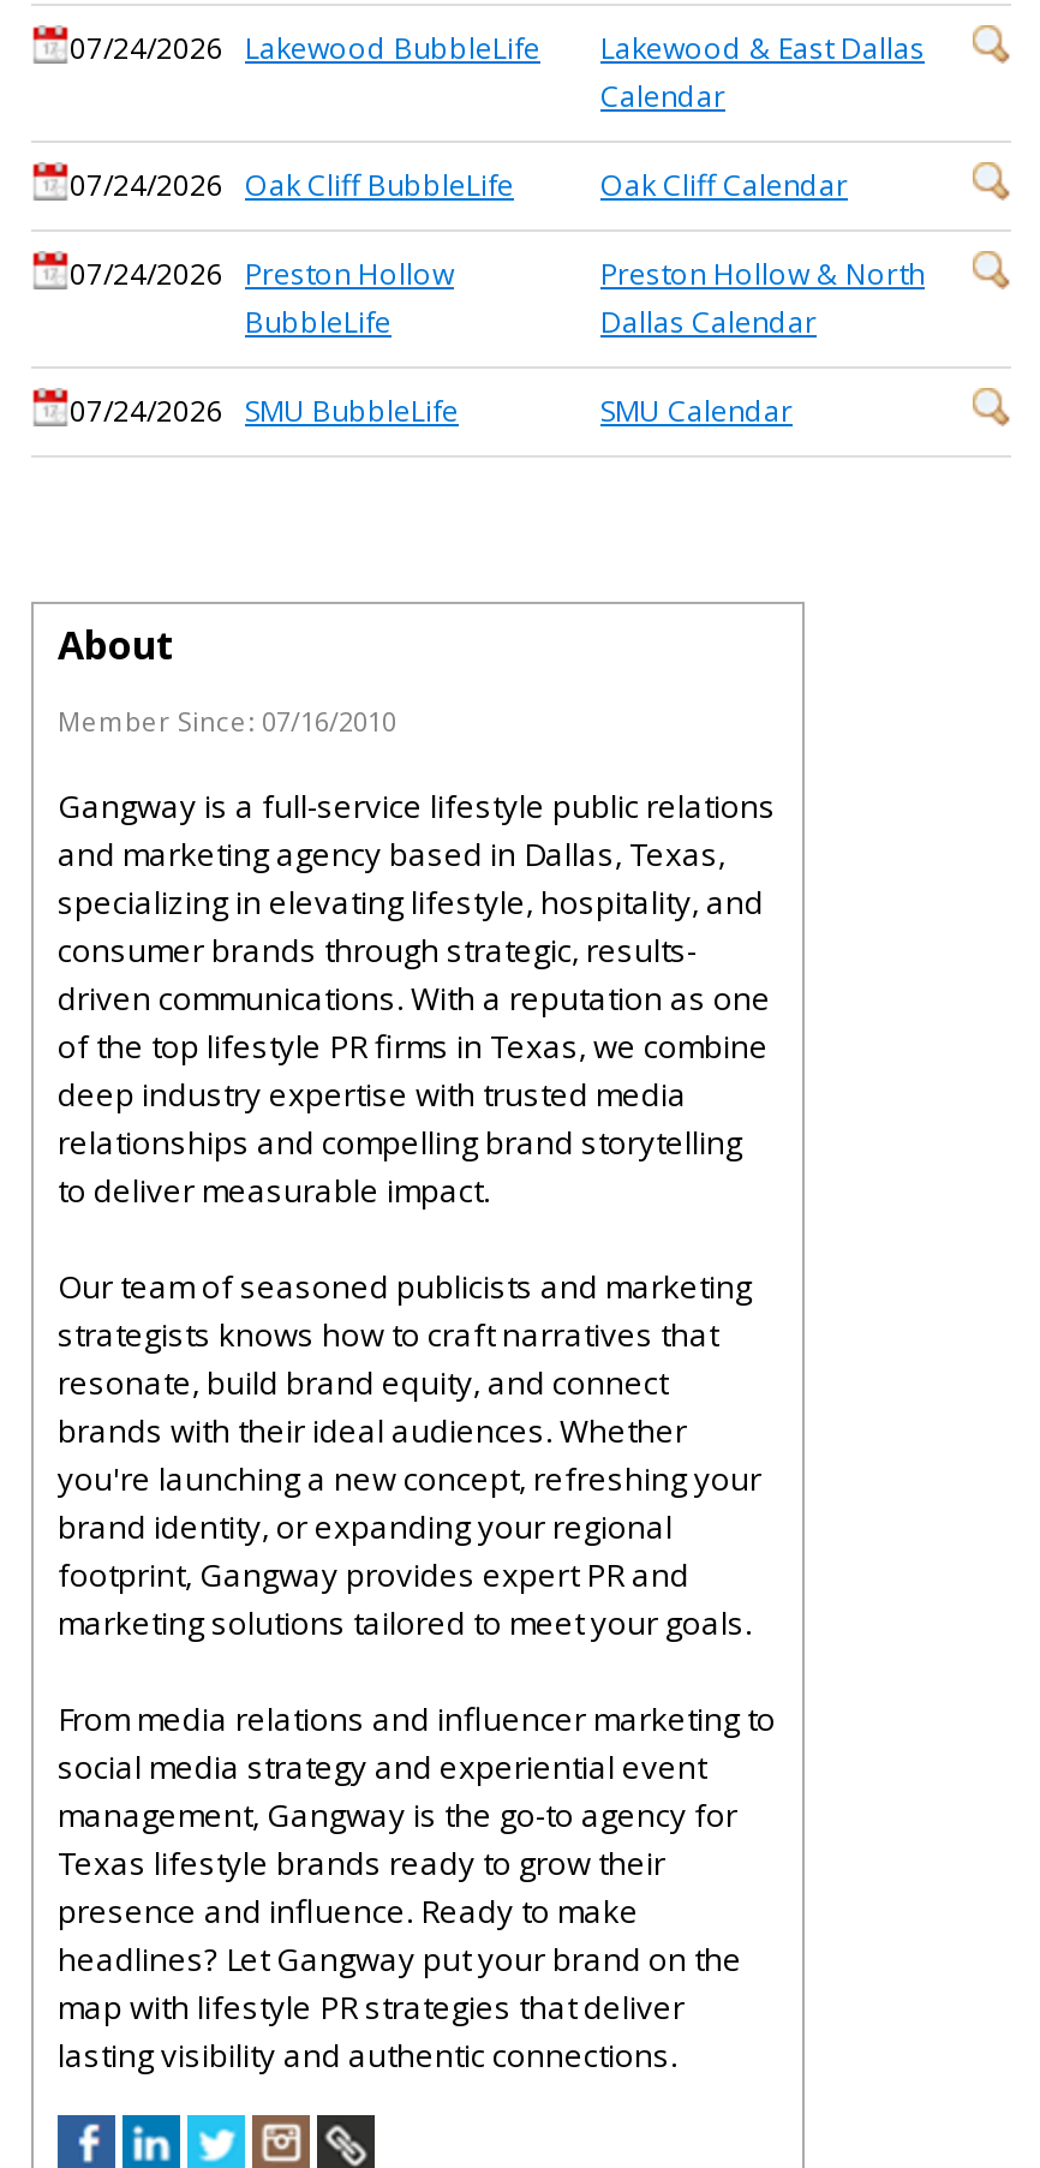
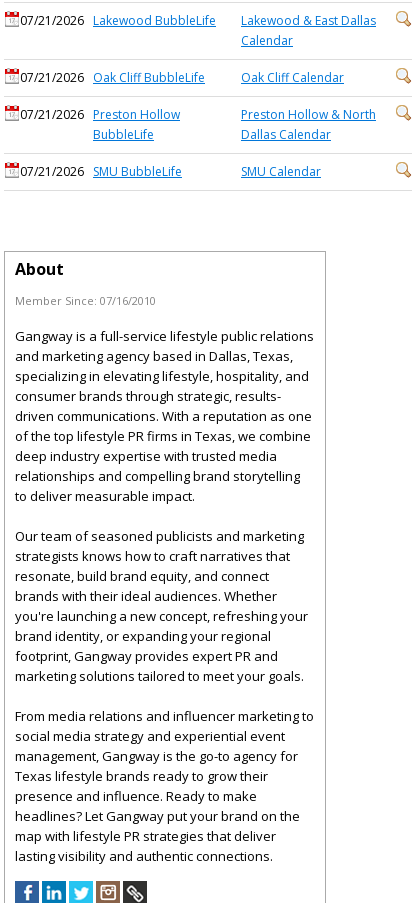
- 07/24/2026 Lakewood BubbleLife
+ 07/21/2026 Lakewood BubbleLife

- 07/24/2026 Oak Cliff BubbleLife
+ 07/21/2026 Oak Cliff BubbleLife

- 07/24/2026 Preston Hollow
+ 07/21/2026 Preston Hollow

- 07/24/2026 SMU BubbleLife
+ 07/21/2026 SMU BubbleLife
